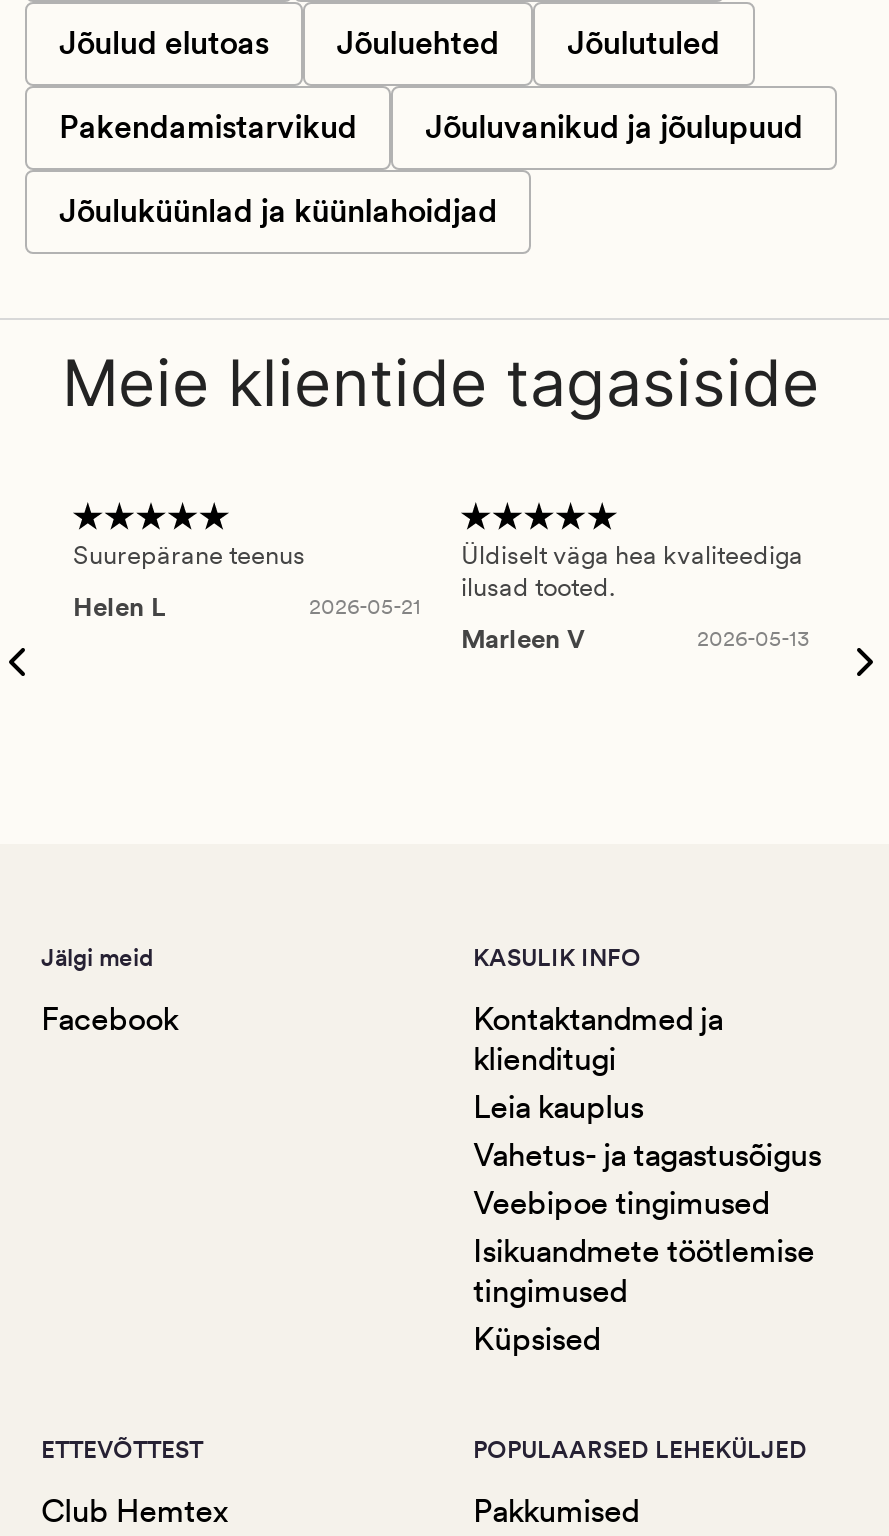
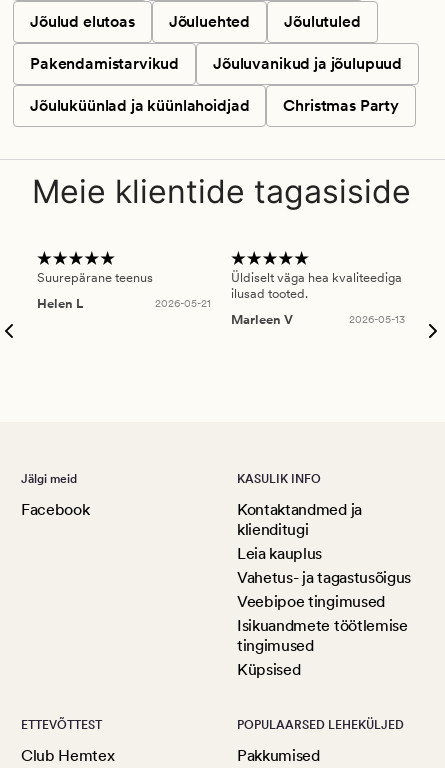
+ Christmas Party
